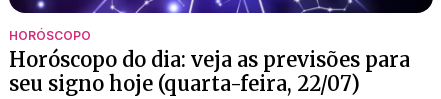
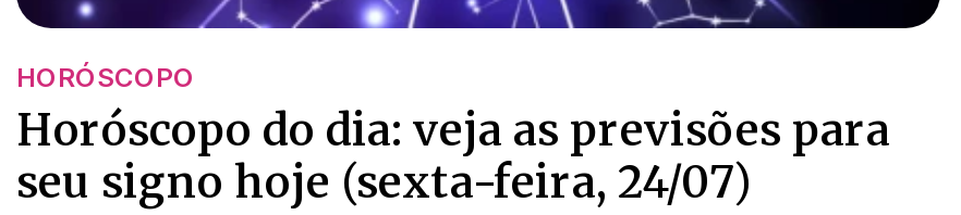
- seu signo hoje (quarta-feira, 22/07)
+ seu signo hoje (sexta-feira, 24/07)
